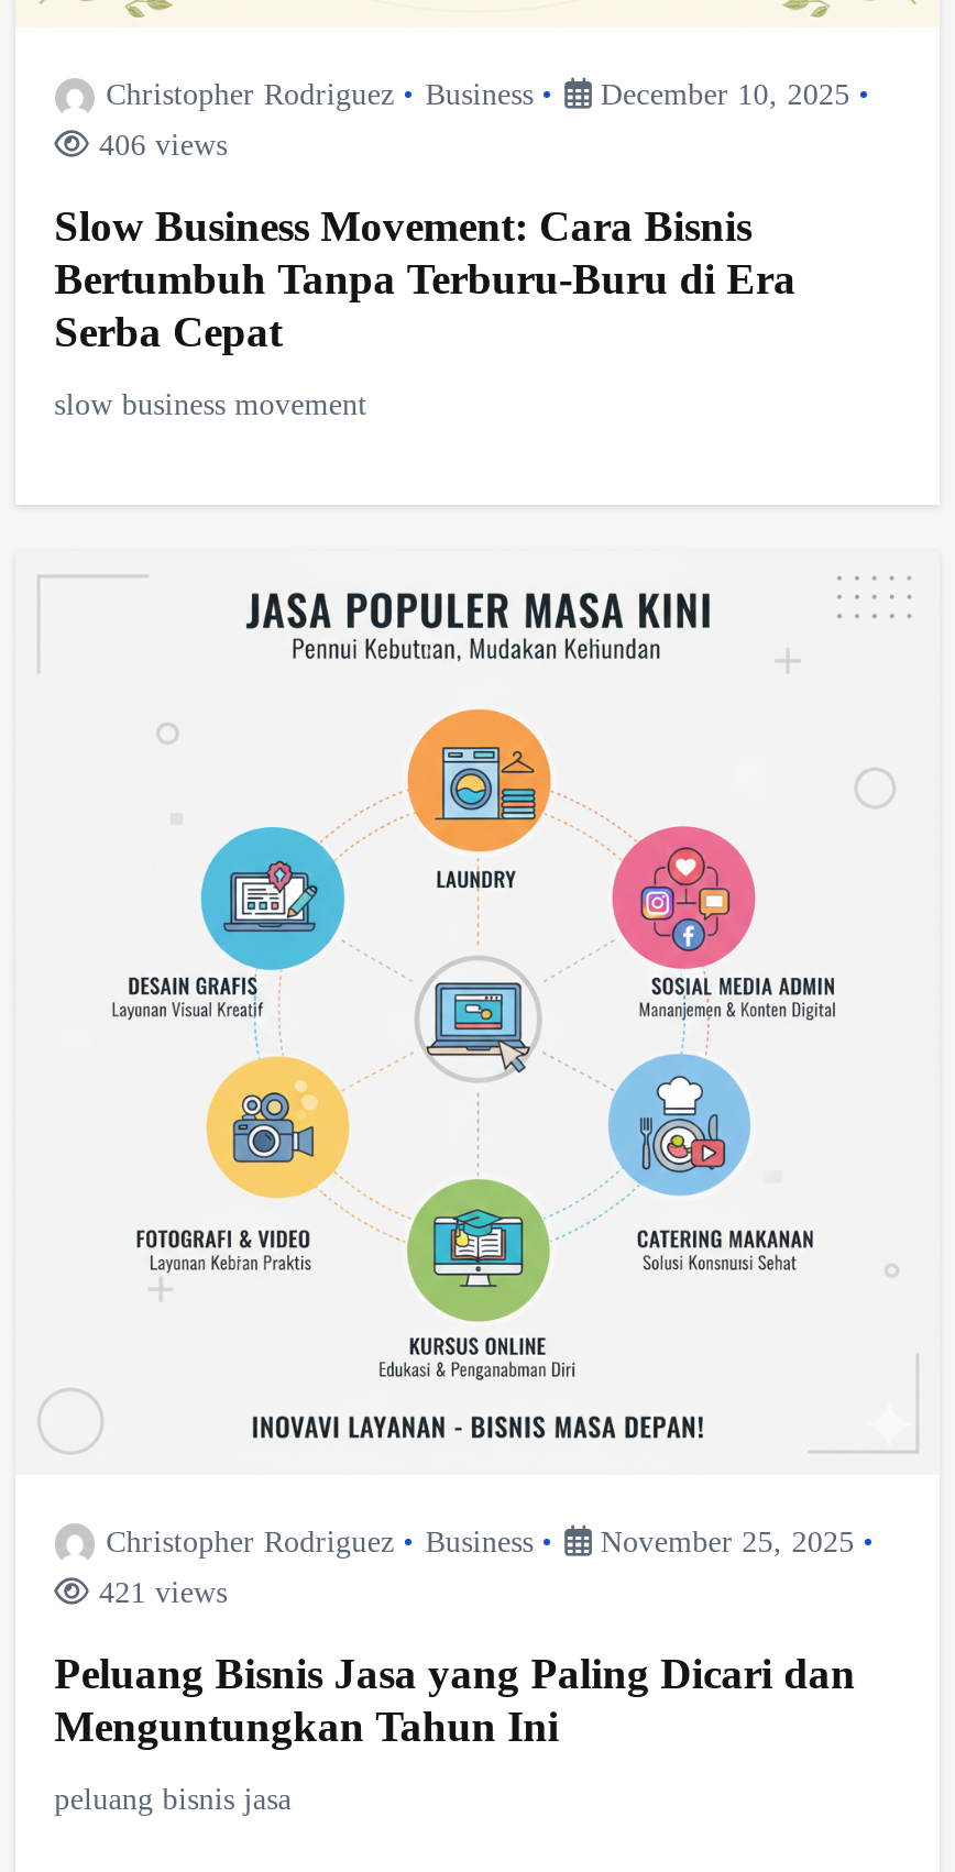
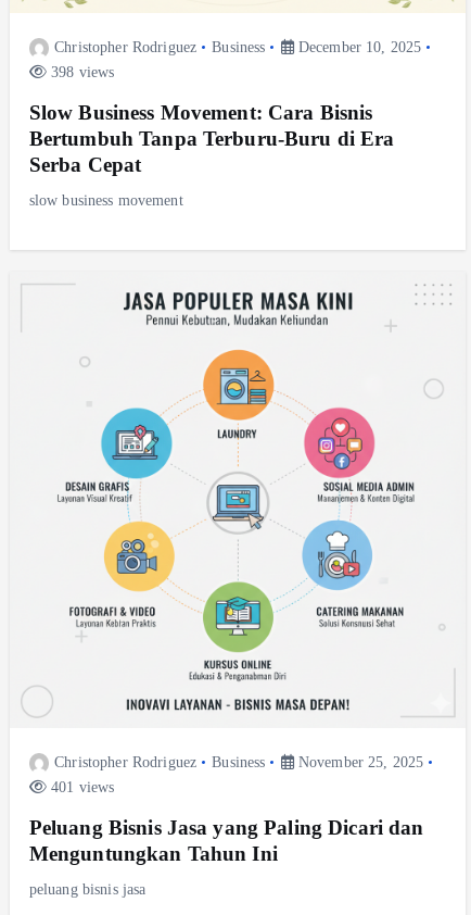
- 406 views
+ 398 views

- 421 views
+ 401 views
